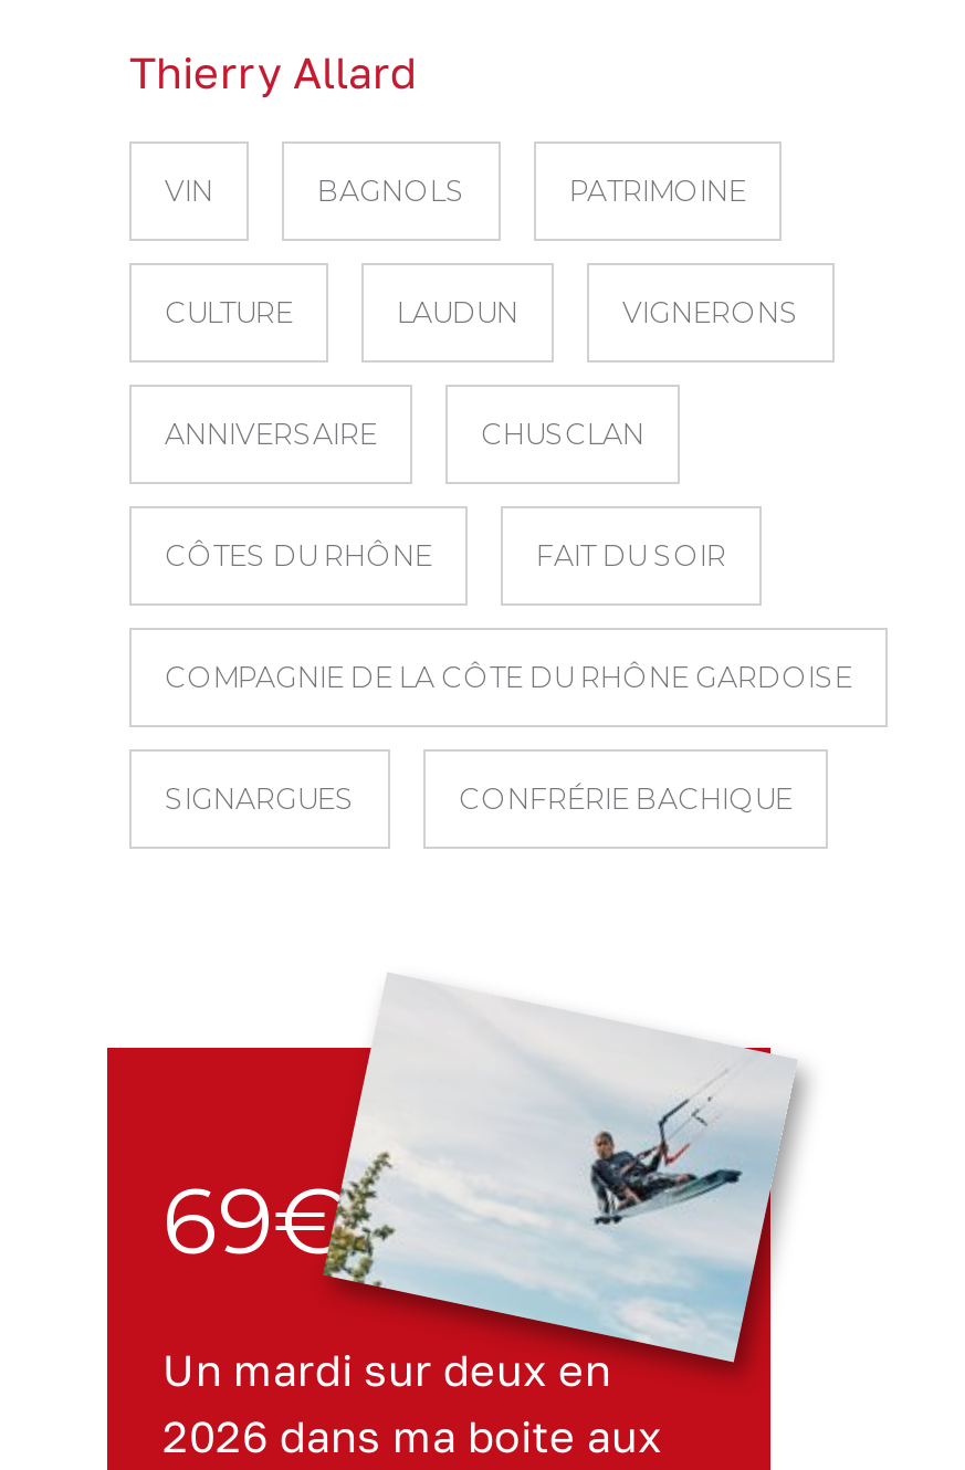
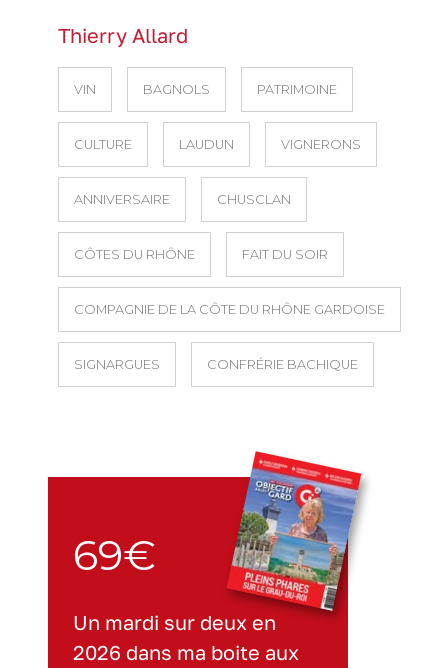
- [image]
+ [image]
